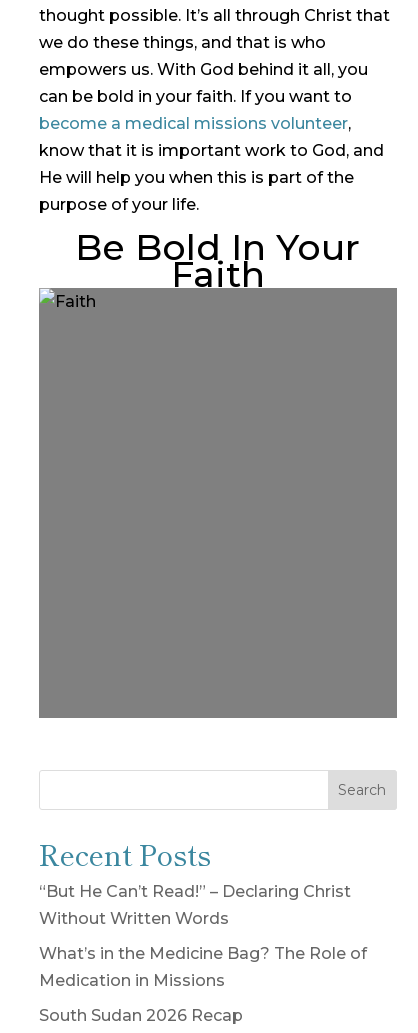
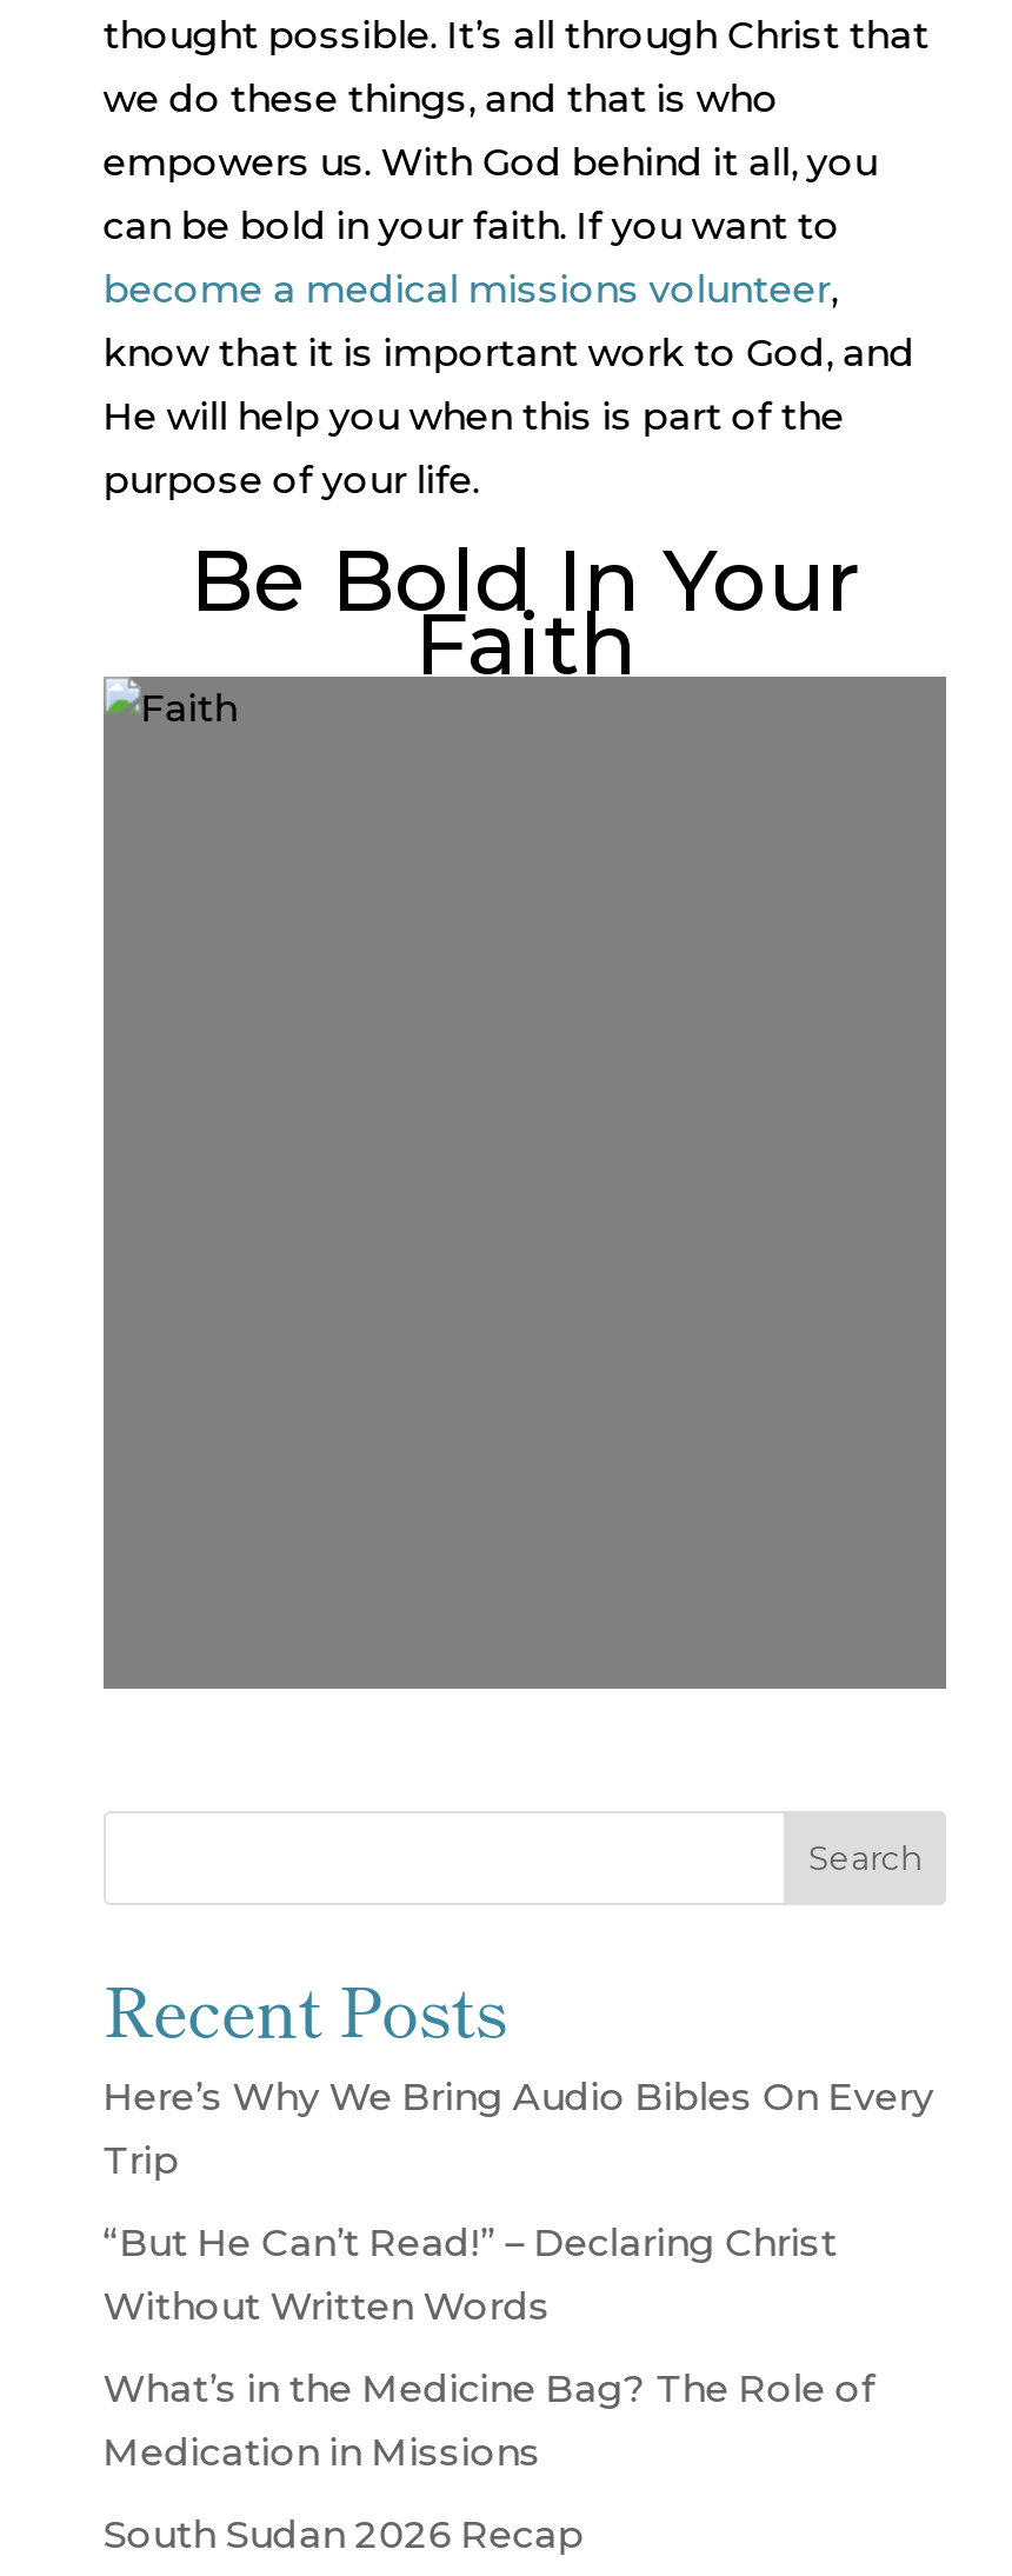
+ Here’s Why We Bring Audio Bibles On Every
+ Trip
